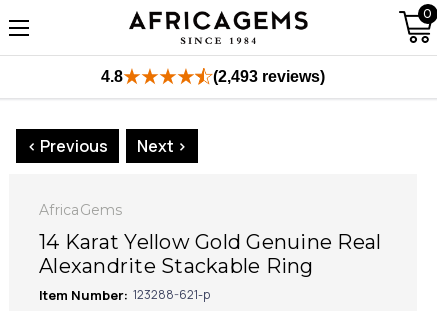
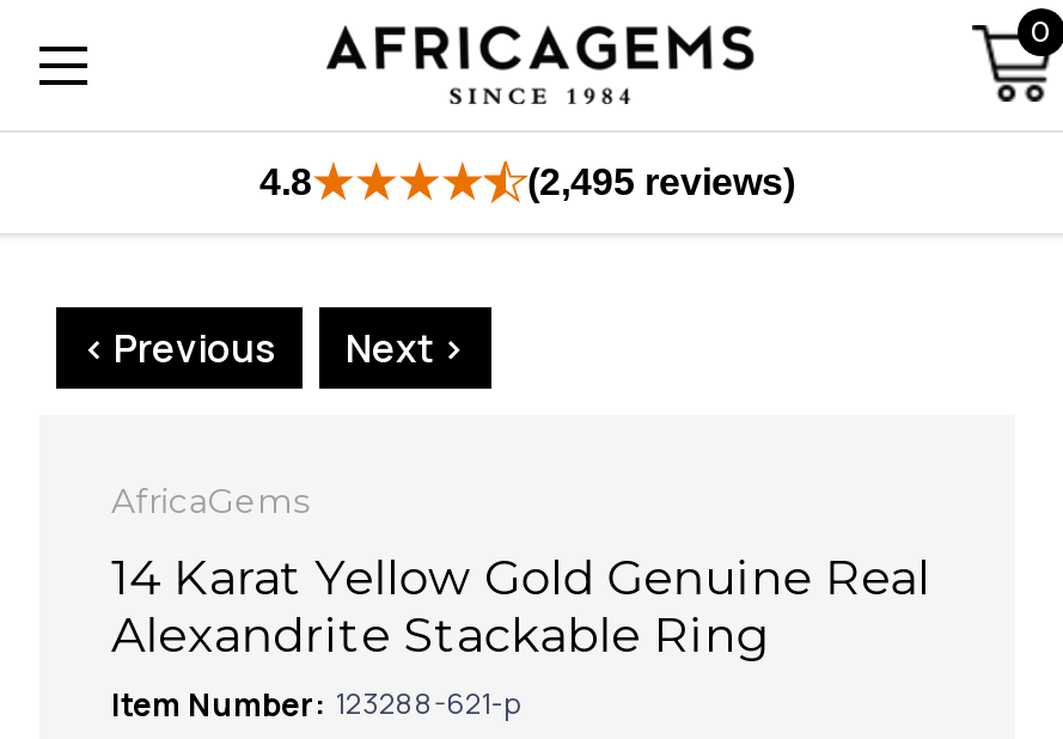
- (2,493 reviews)
+ (2,495 reviews)
